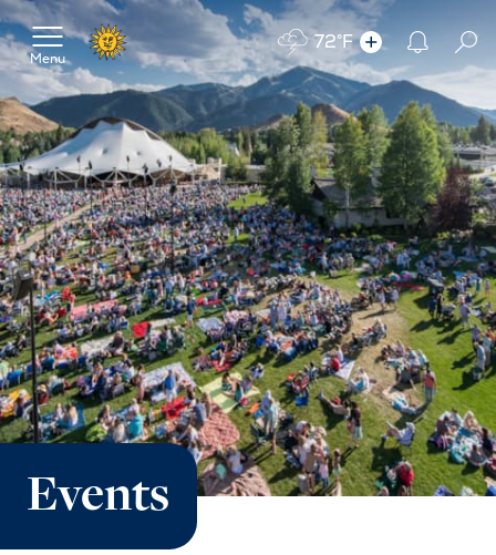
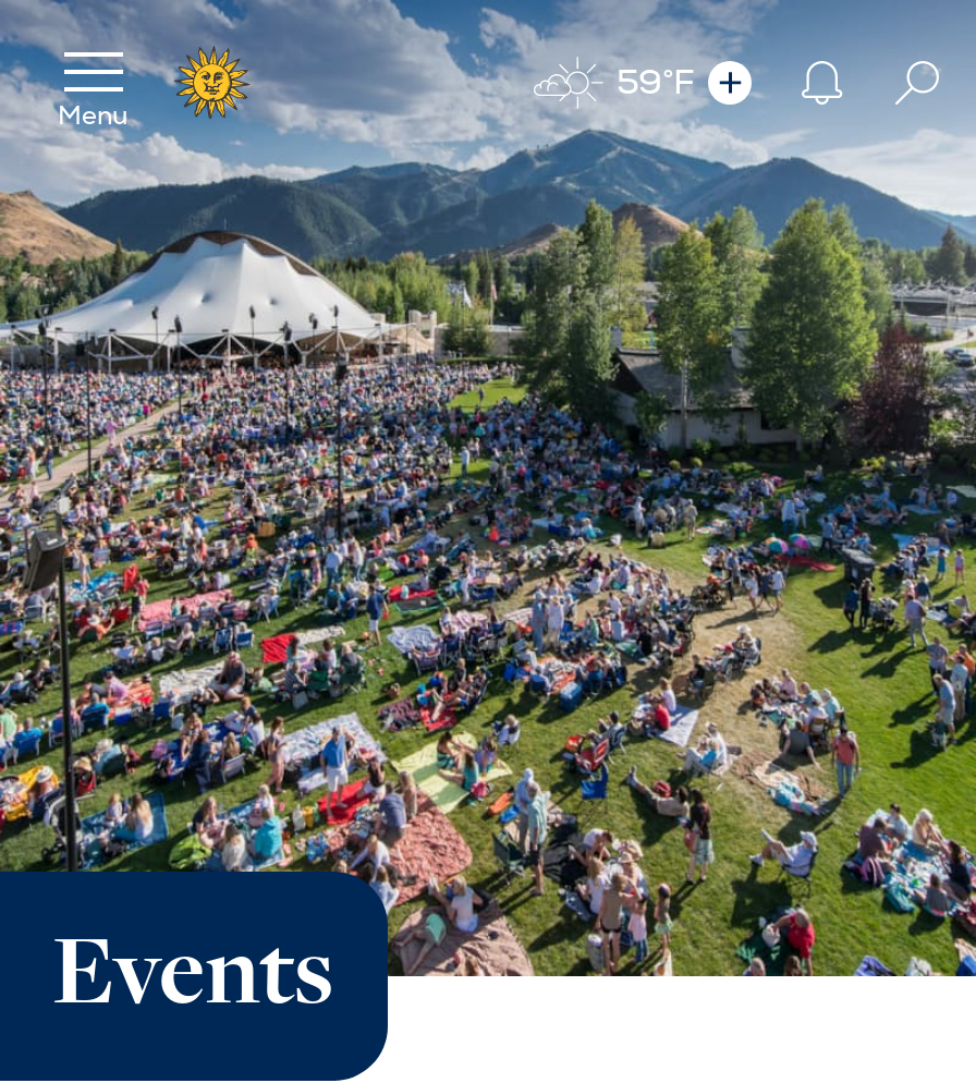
- 72°F
+ 59°F
